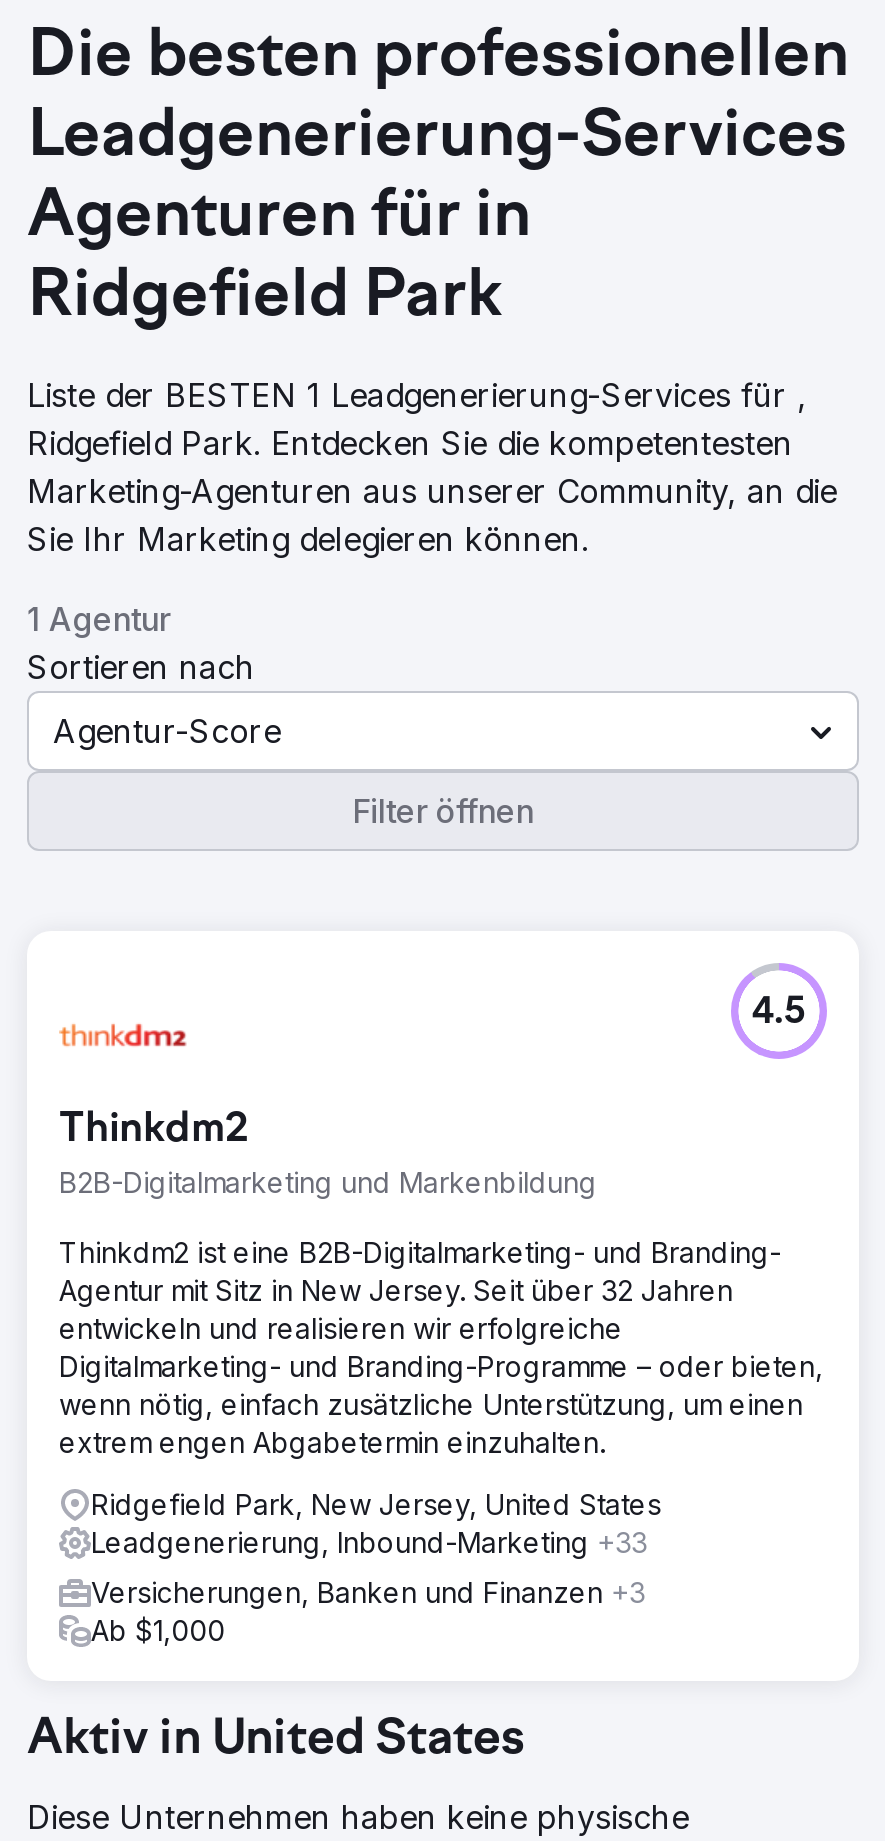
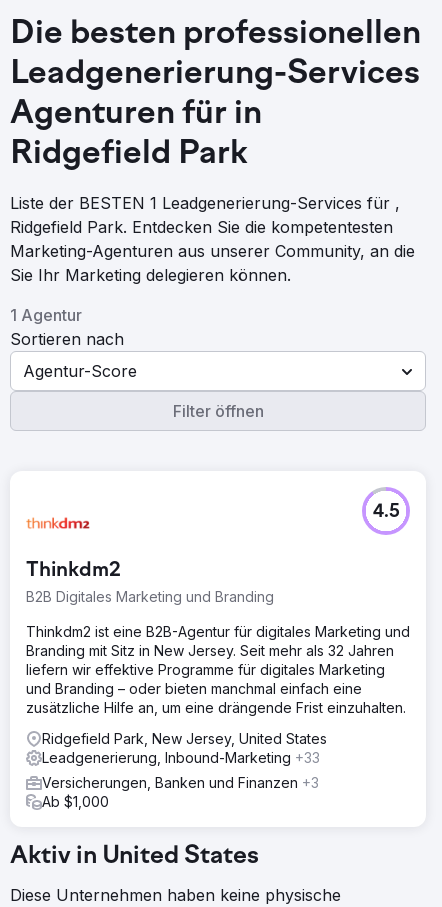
- B2B-Digitalmarketing und Markenbildung
+ B2B Digitales Marketing und Branding

- Thinkdm2 ist eine B2B-Digitalmarketing- und Branding-
- Agentur mit Sitz in New Jersey. Seit über 32 Jahren
- entwickeln und realisieren wir erfolgreiche
- Digitalmarketing- und Branding-Programme – oder bieten,
- wenn nötig, einfach zusätzliche Unterstützung, um einen
- extrem engen Abgabetermin einzuhalten.
+ Thinkdm2 ist eine B2B-Agentur für digitales Marketing und
+ Branding mit Sitz in New Jersey. Seit mehr als 32 Jahren
+ liefern wir effektive Programme für digitales Marketing
+ und Branding – oder bieten manchmal einfach eine
+ zusätzliche Hilfe an, um eine drängende Frist einzuhalten.
